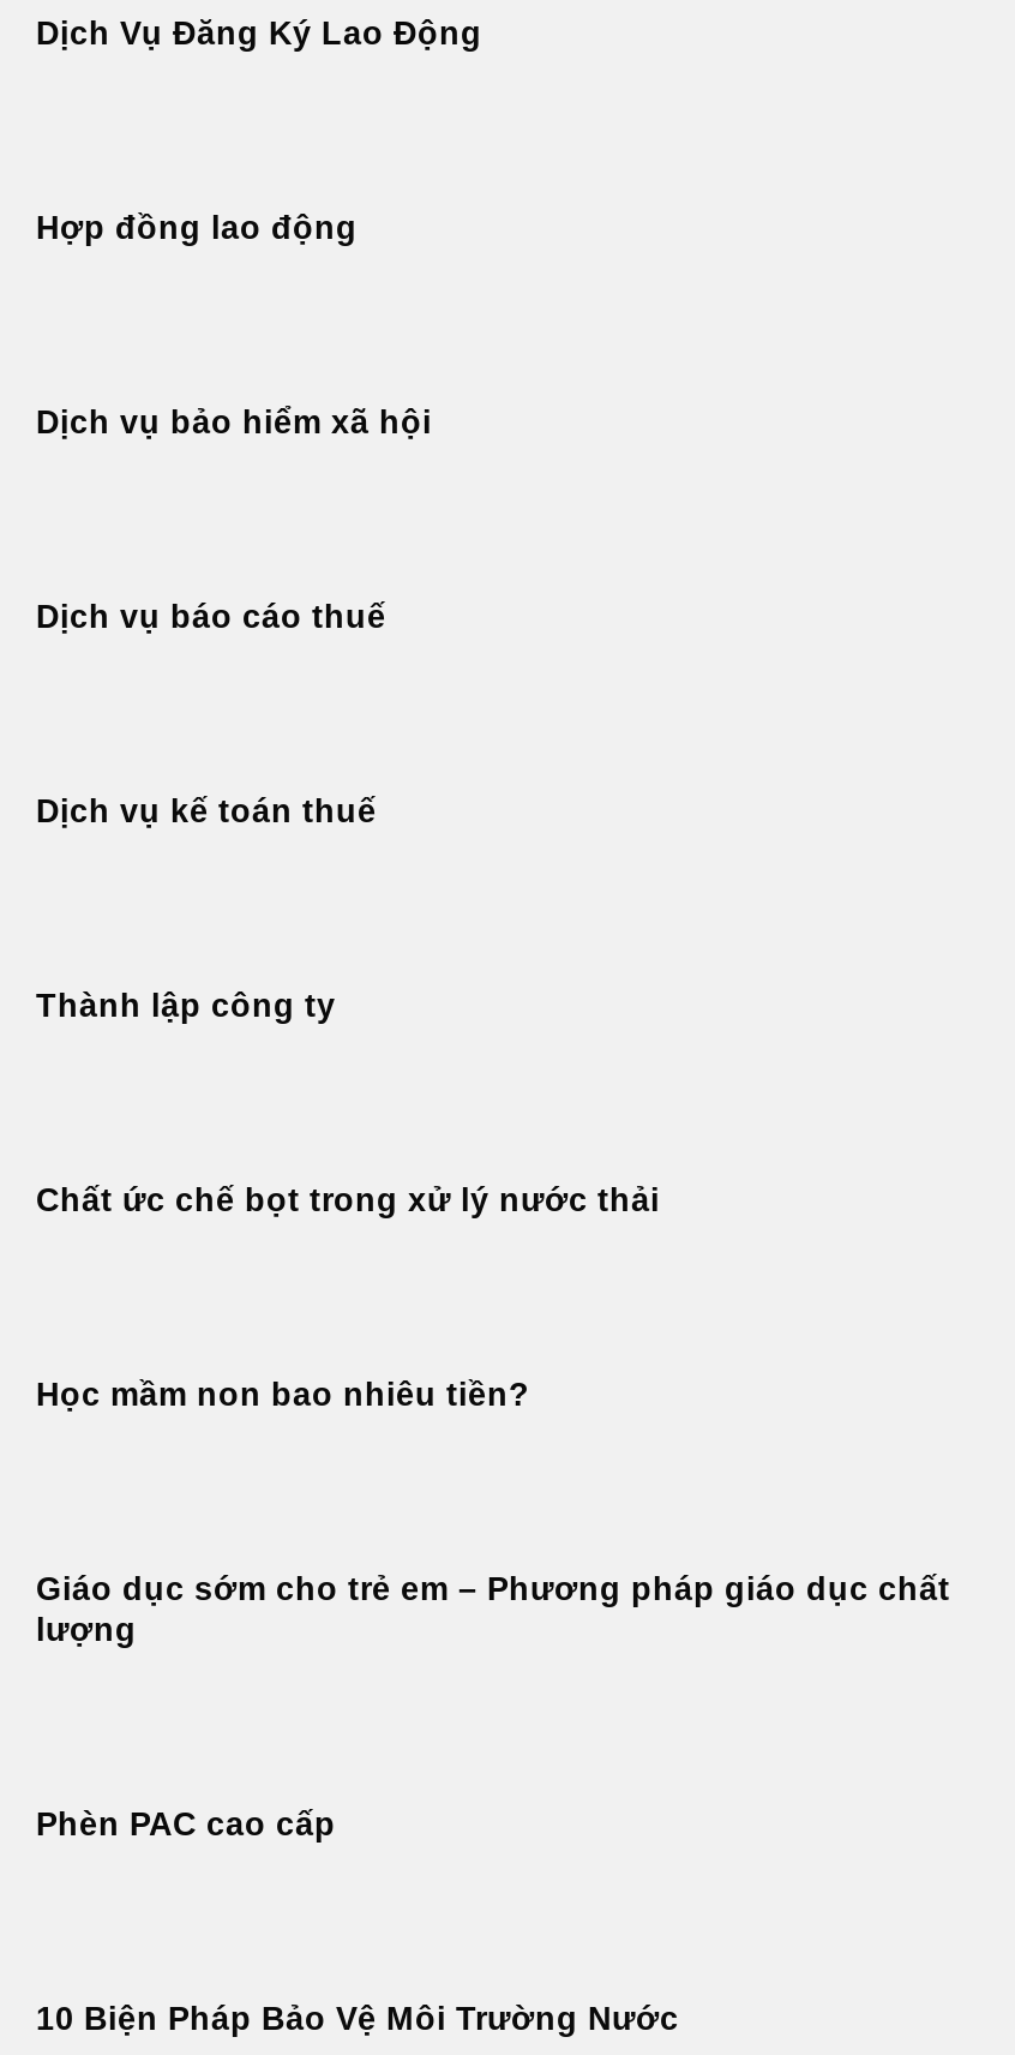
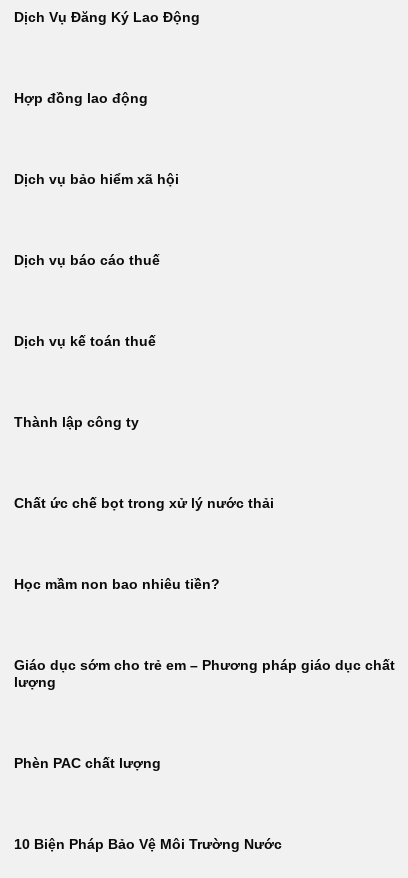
- Phèn PAC cao cấp
+ Phèn PAC chất lượng
